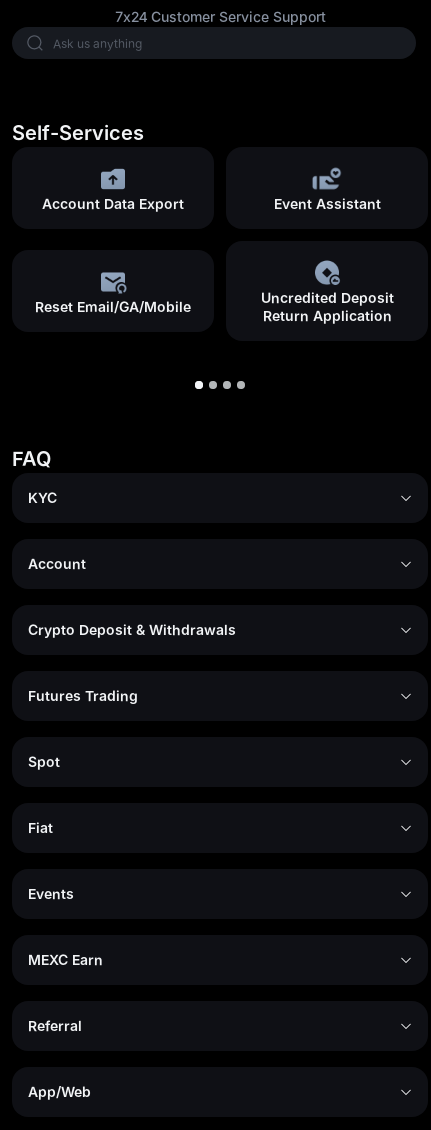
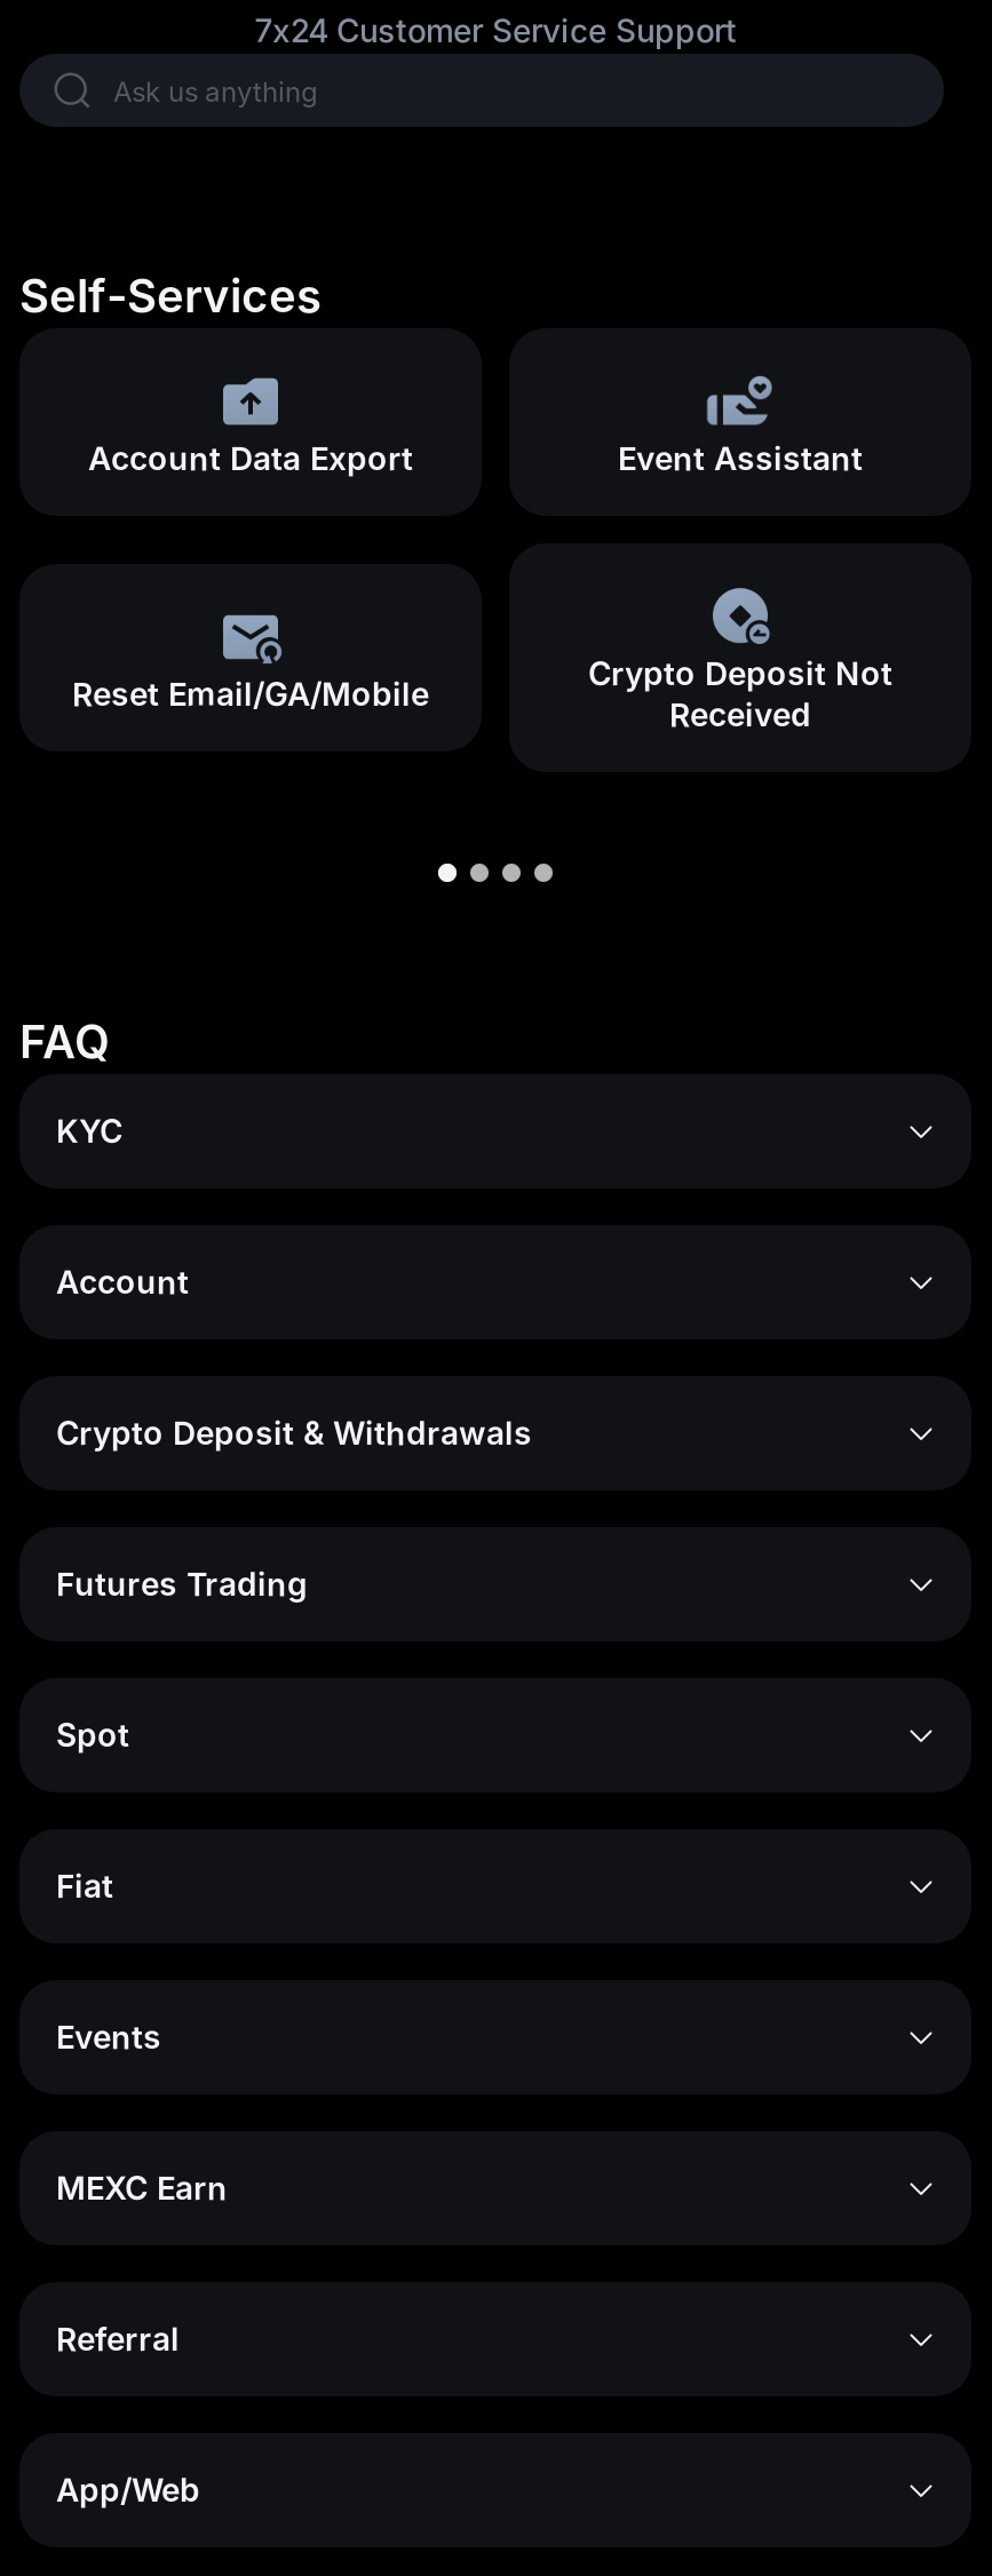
- Uncredited Deposit
- Return Application
+ Crypto Deposit Not
+ Received
